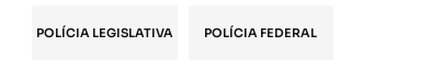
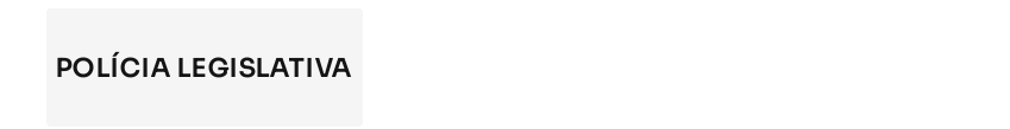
- POLÍCIA FEDERAL
